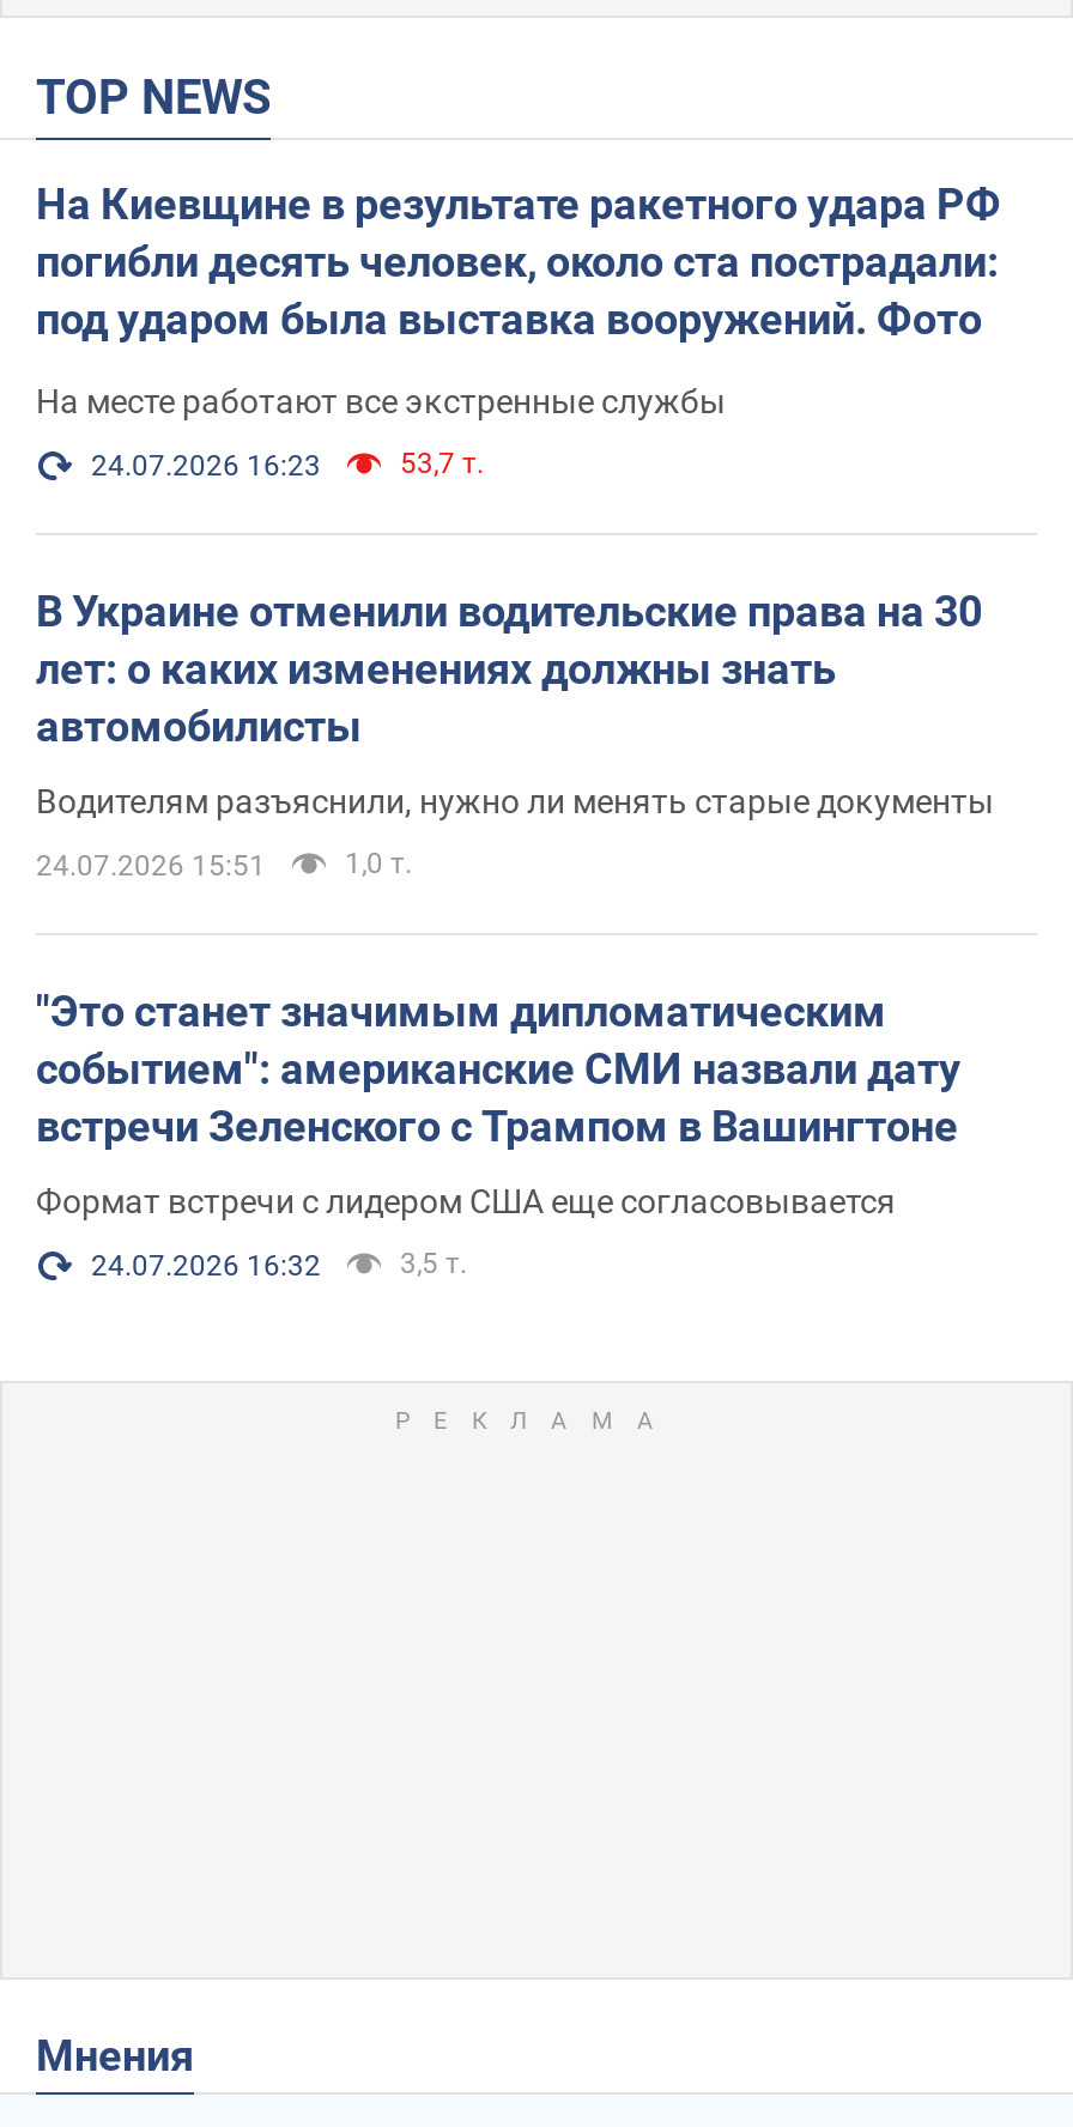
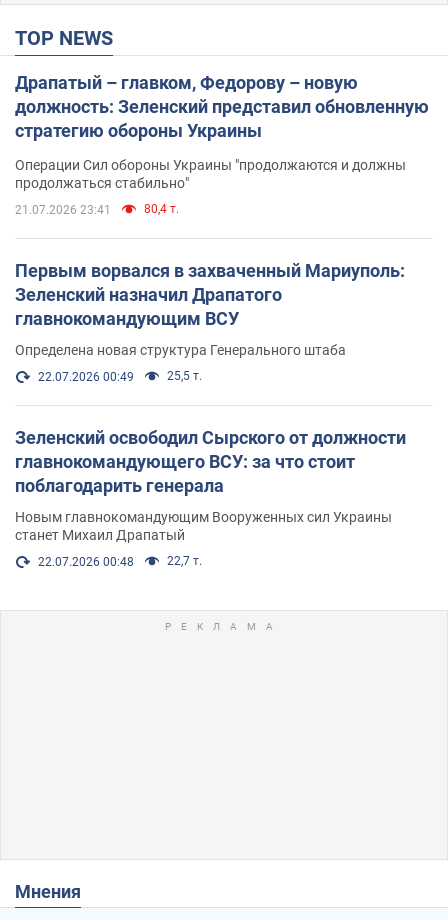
- На Киевщине в результате ракетного удара РФ
- погибли десять человек, около ста пострадали:
- под ударом была выставка вооружений. Фото
+ Драпатый – главком, Федорову – новую
+ должность: Зеленский представил обновленную
+ стратегию обороны Украины

- На месте работают все экстренные службы
+ Операции Сил обороны Украины "продолжаются и должны
+ продолжаться стабильно"

- 24.07.2026 16:23
- 53,7 т.
+ 21.07.2026 23:41
+ 80,4 т.

- В Украине отменили водительские права на 30
- лет: о каких изменениях должны знать
- автомобилисты
+ Первым ворвался в захваченный Мариуполь:
+ Зеленский назначил Драпатого
+ главнокомандующим ВСУ

- Водителям разъяснили, нужно ли менять старые документы
+ Определена новая структура Генерального штаба

- 24.07.2026 15:51
- 1,0 т.
+ 22.07.2026 00:49
+ 25,5 т.

- "Это станет значимым дипломатическим
- событием": американские СМИ назвали дату
- встречи Зеленского с Трампом в Вашингтоне
+ Зеленский освободил Сырского от должности
+ главнокомандующего ВСУ: за что стоит
+ поблагодарить генерала

- Формат встречи с лидером США еще согласовывается
+ Новым главнокомандующим Вооруженных сил Украины
+ станет Михаил Драпатый

- 24.07.2026 16:32
- 3,5 т.
+ 22.07.2026 00:48
+ 22,7 т.
